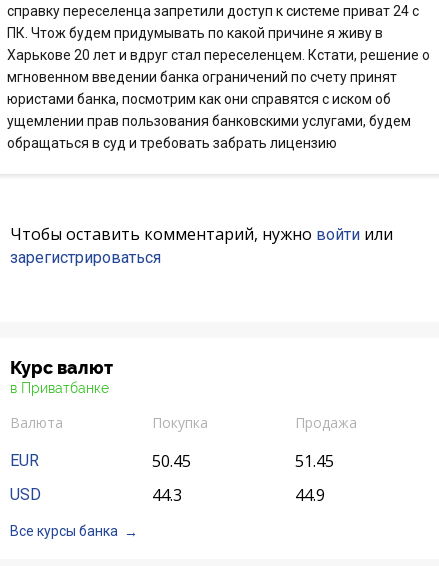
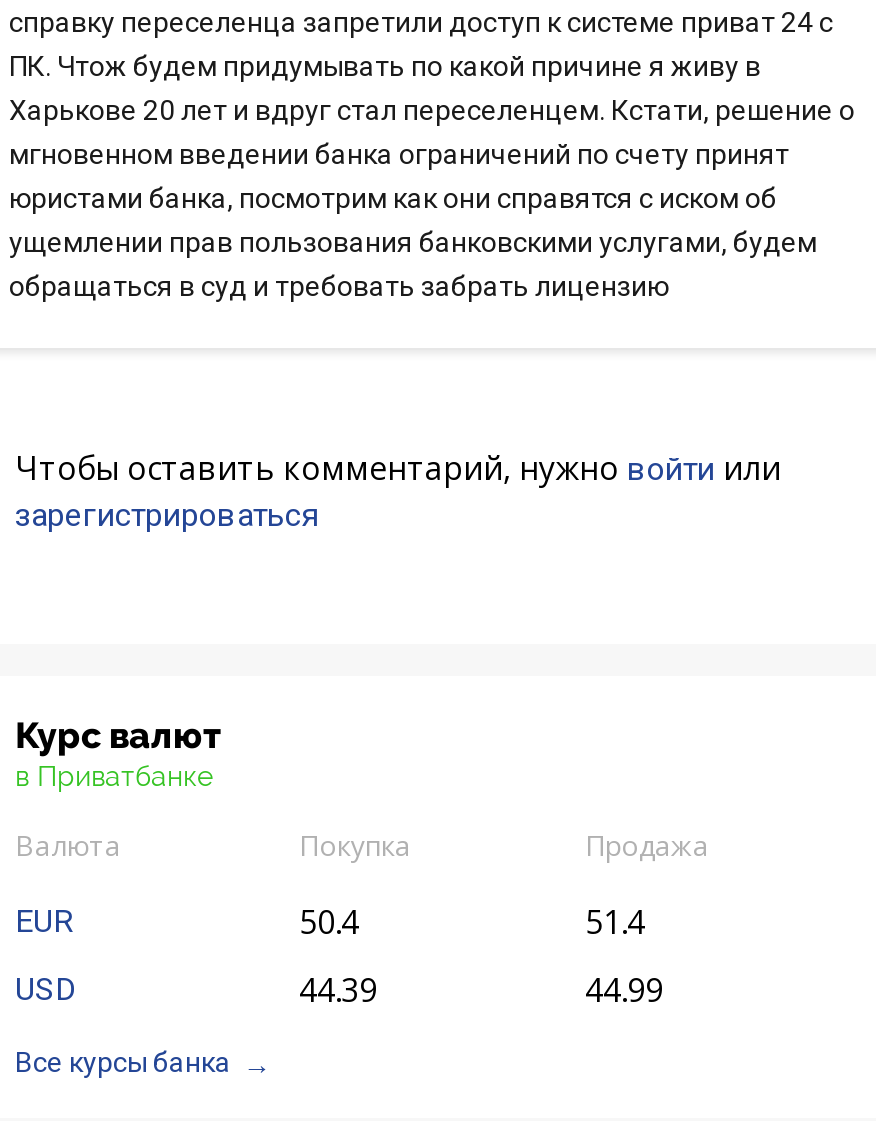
- 50.45
+ 50.4

- 51.45
+ 51.4

- 44.3
+ 44.39

- 44.9
+ 44.99
